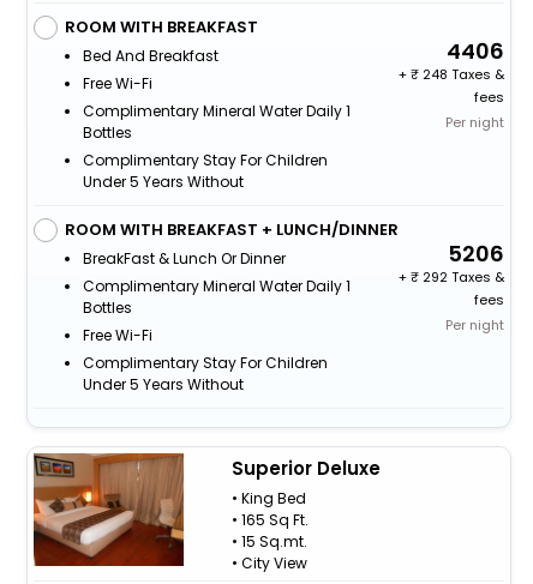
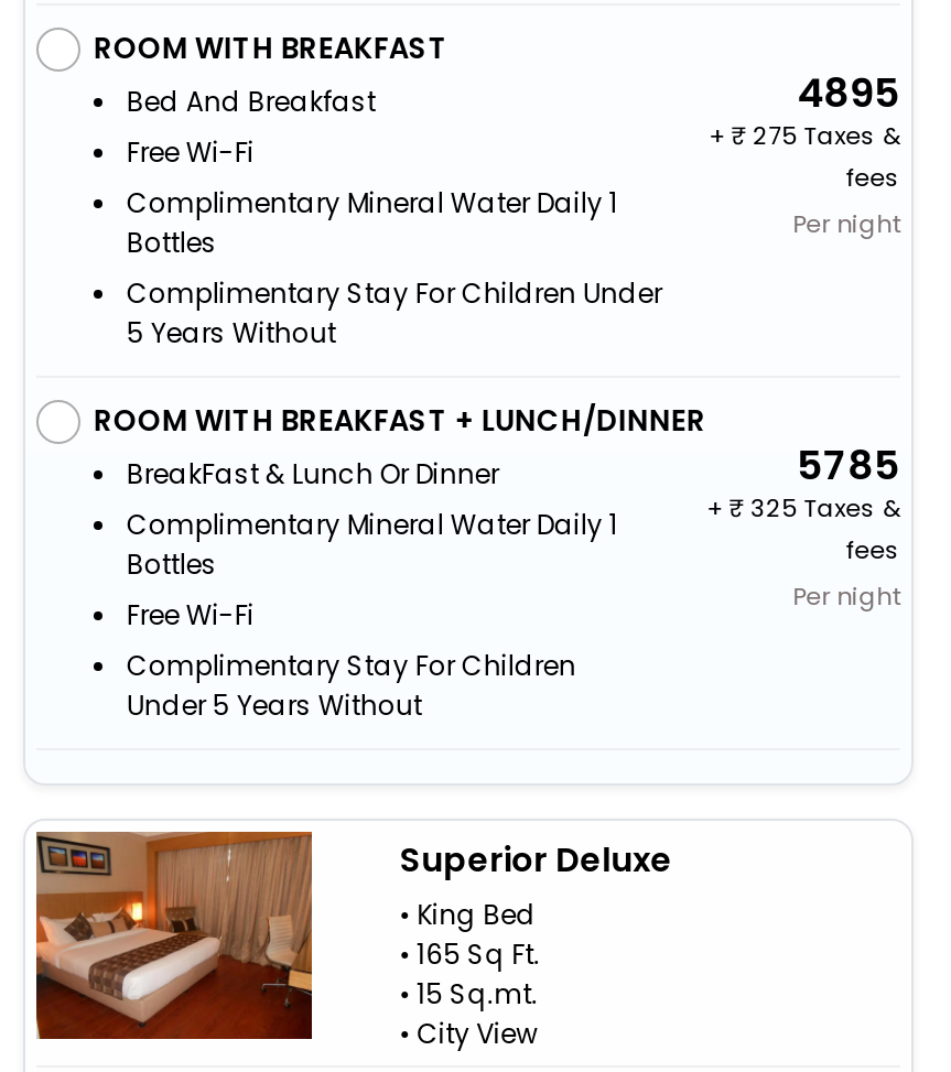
- 4406
- + 248 Taxes &
+ 4895
+ + 275 Taxes &

- 5206
+ 5785

- + 292 Taxes &
+ + 325 Taxes &
